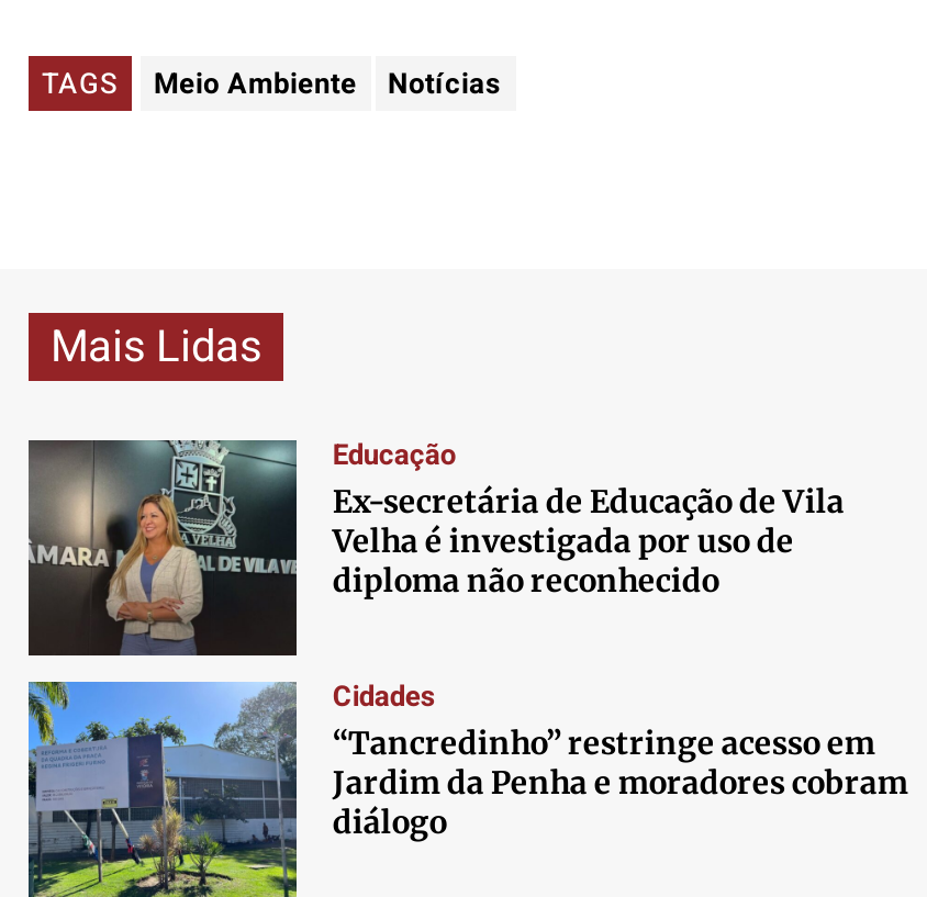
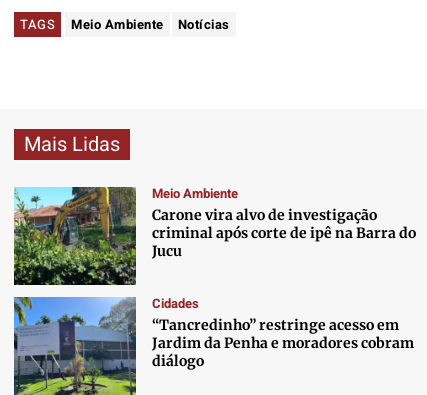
- [image]
- Educação
- Ex-secretária de Educação de Vila
- Velha é investigada por uso de
- diploma não reconhecido
+ [image]
+ Meio Ambiente
+ Carone vira alvo de investigação
+ criminal após corte de ipê na Barra do
+ Jucu
